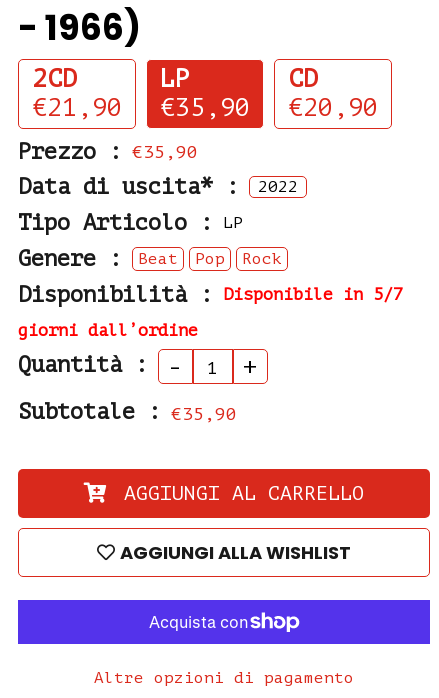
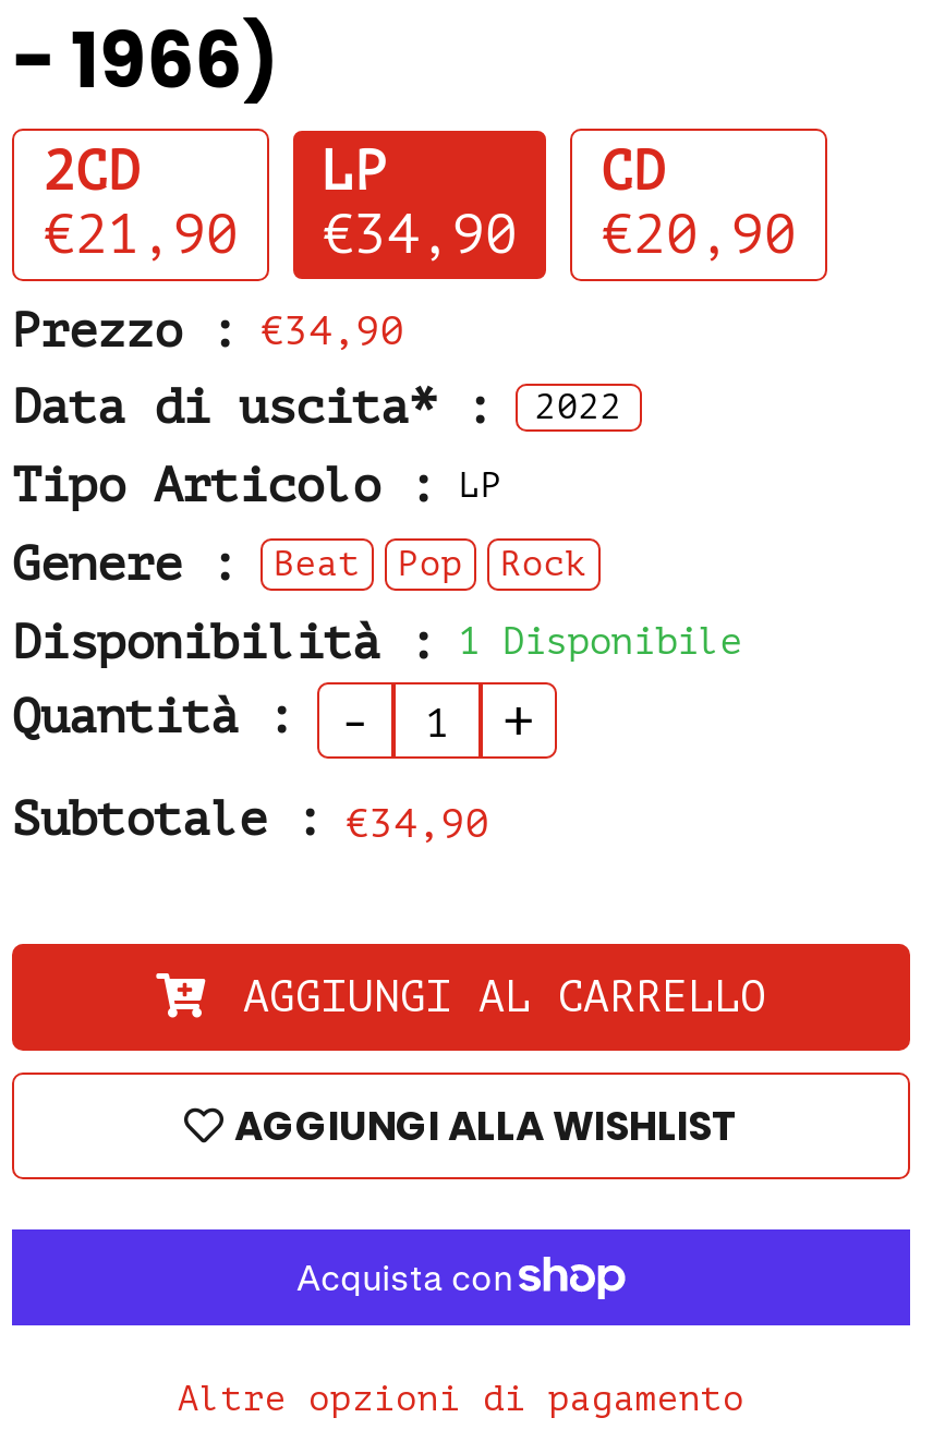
- €21,90 €35,90 €20,90
+ €21,90 €34,90 €20,90

- Prezzo : €35,90
+ Prezzo : €34,90

- Disponibilità : Disponibile in 5/7
- giorni dall’ordine
+ Disponibilità : 1 Disponibile

- Subtotale : €35,90
+ Subtotale : €34,90
